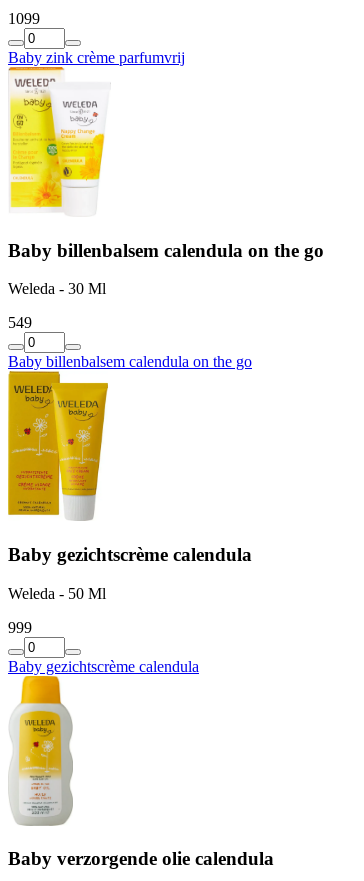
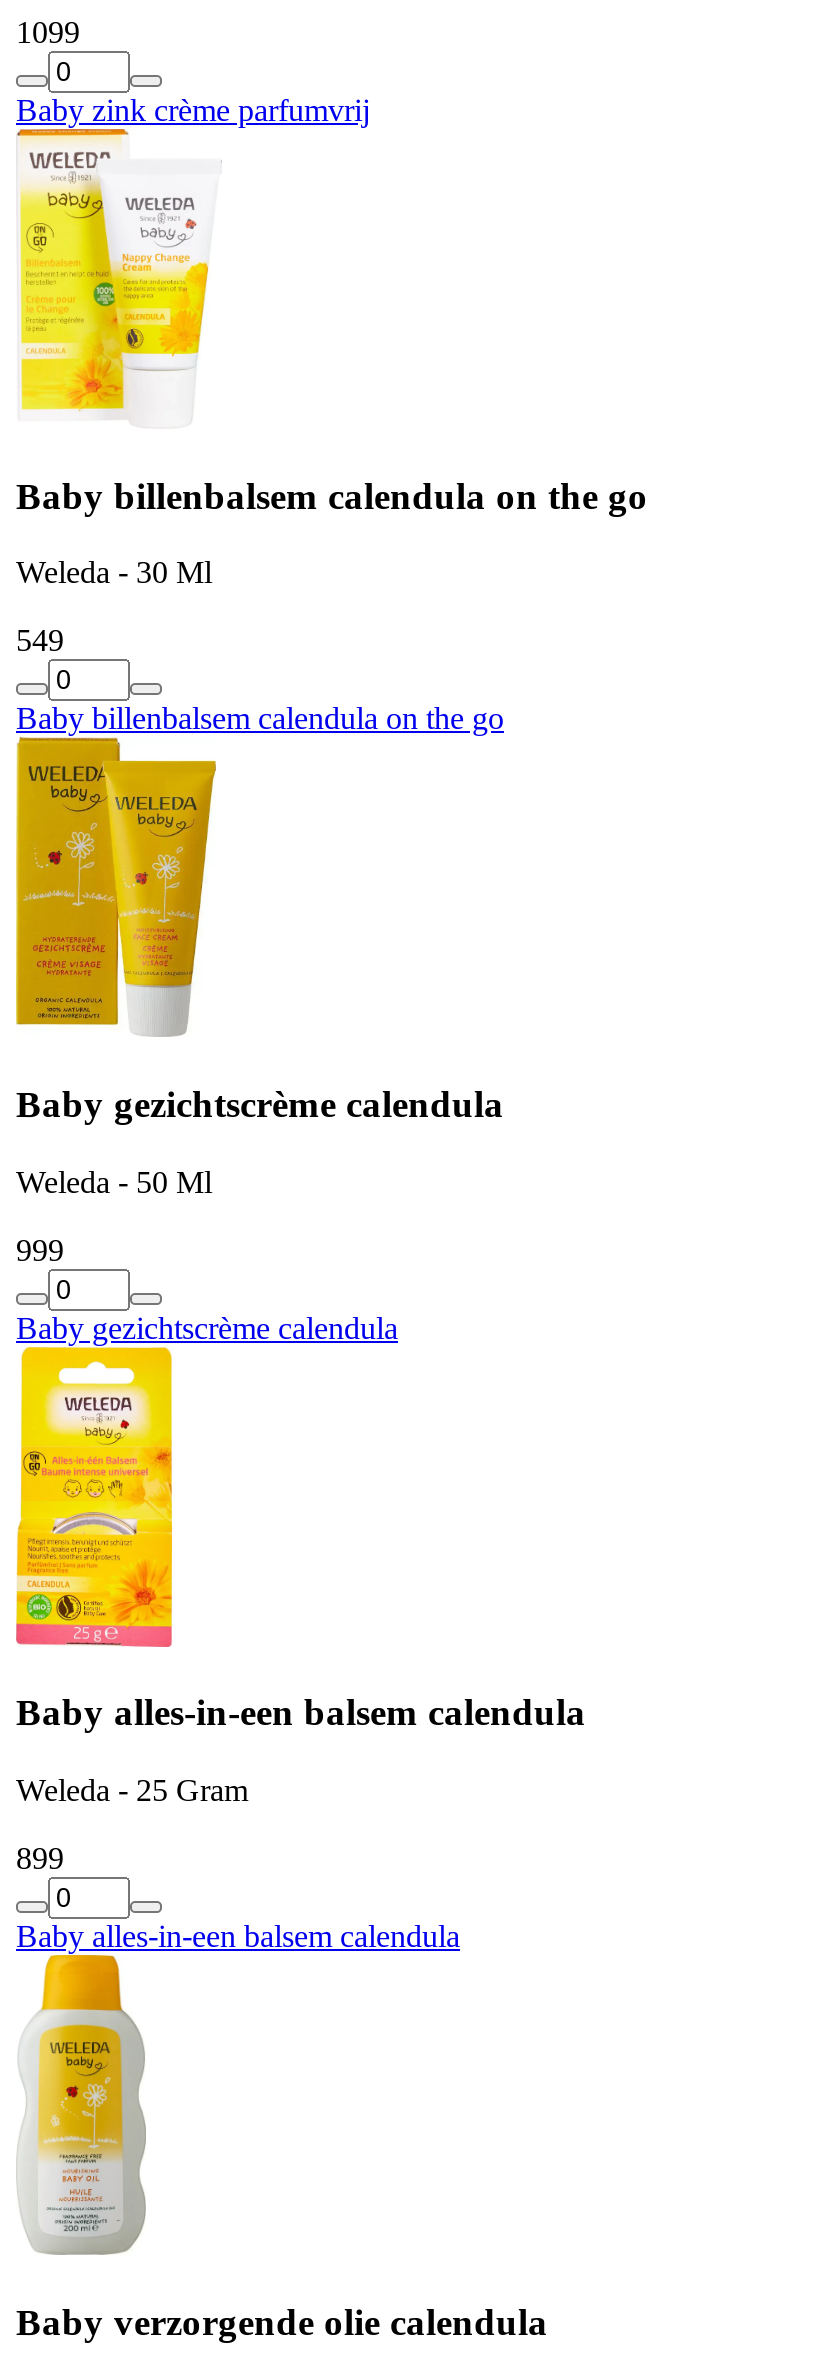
+ [image]
+ Baby alles-in-een balsem calendula
+ Weleda - 25 Gram
+ 899
+ Baby alles-in-een balsem calendula
